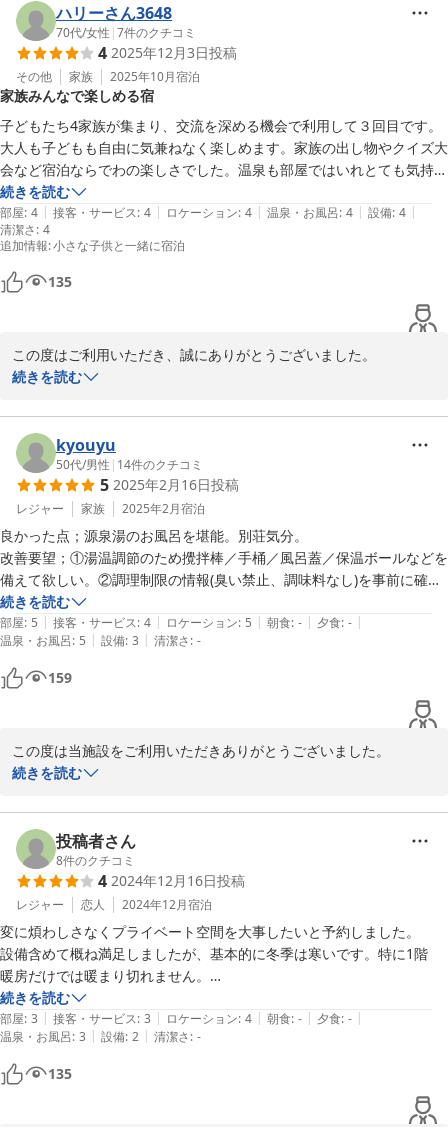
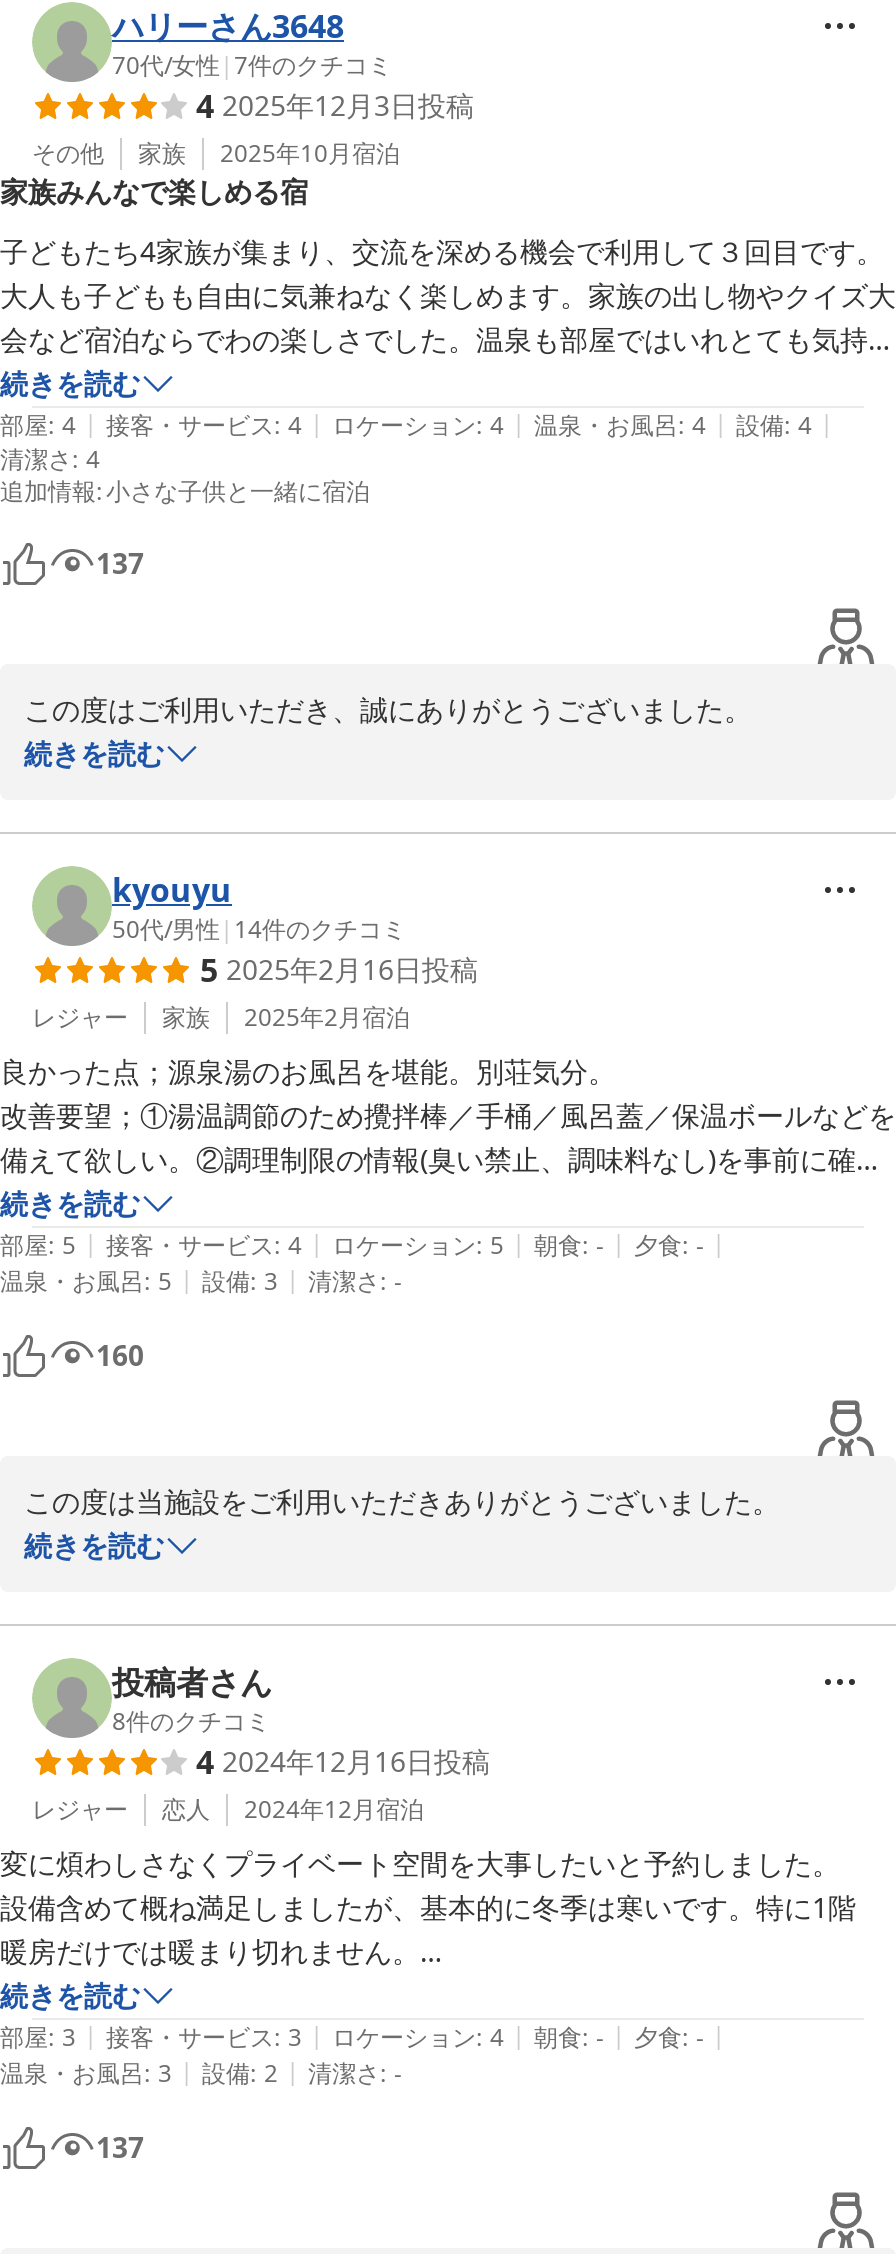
- 135
+ 137

- 159
+ 160

- 135
+ 137
